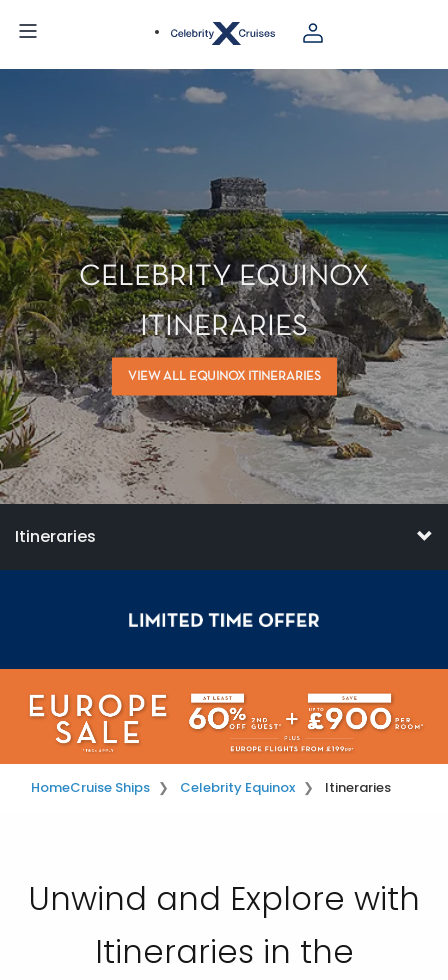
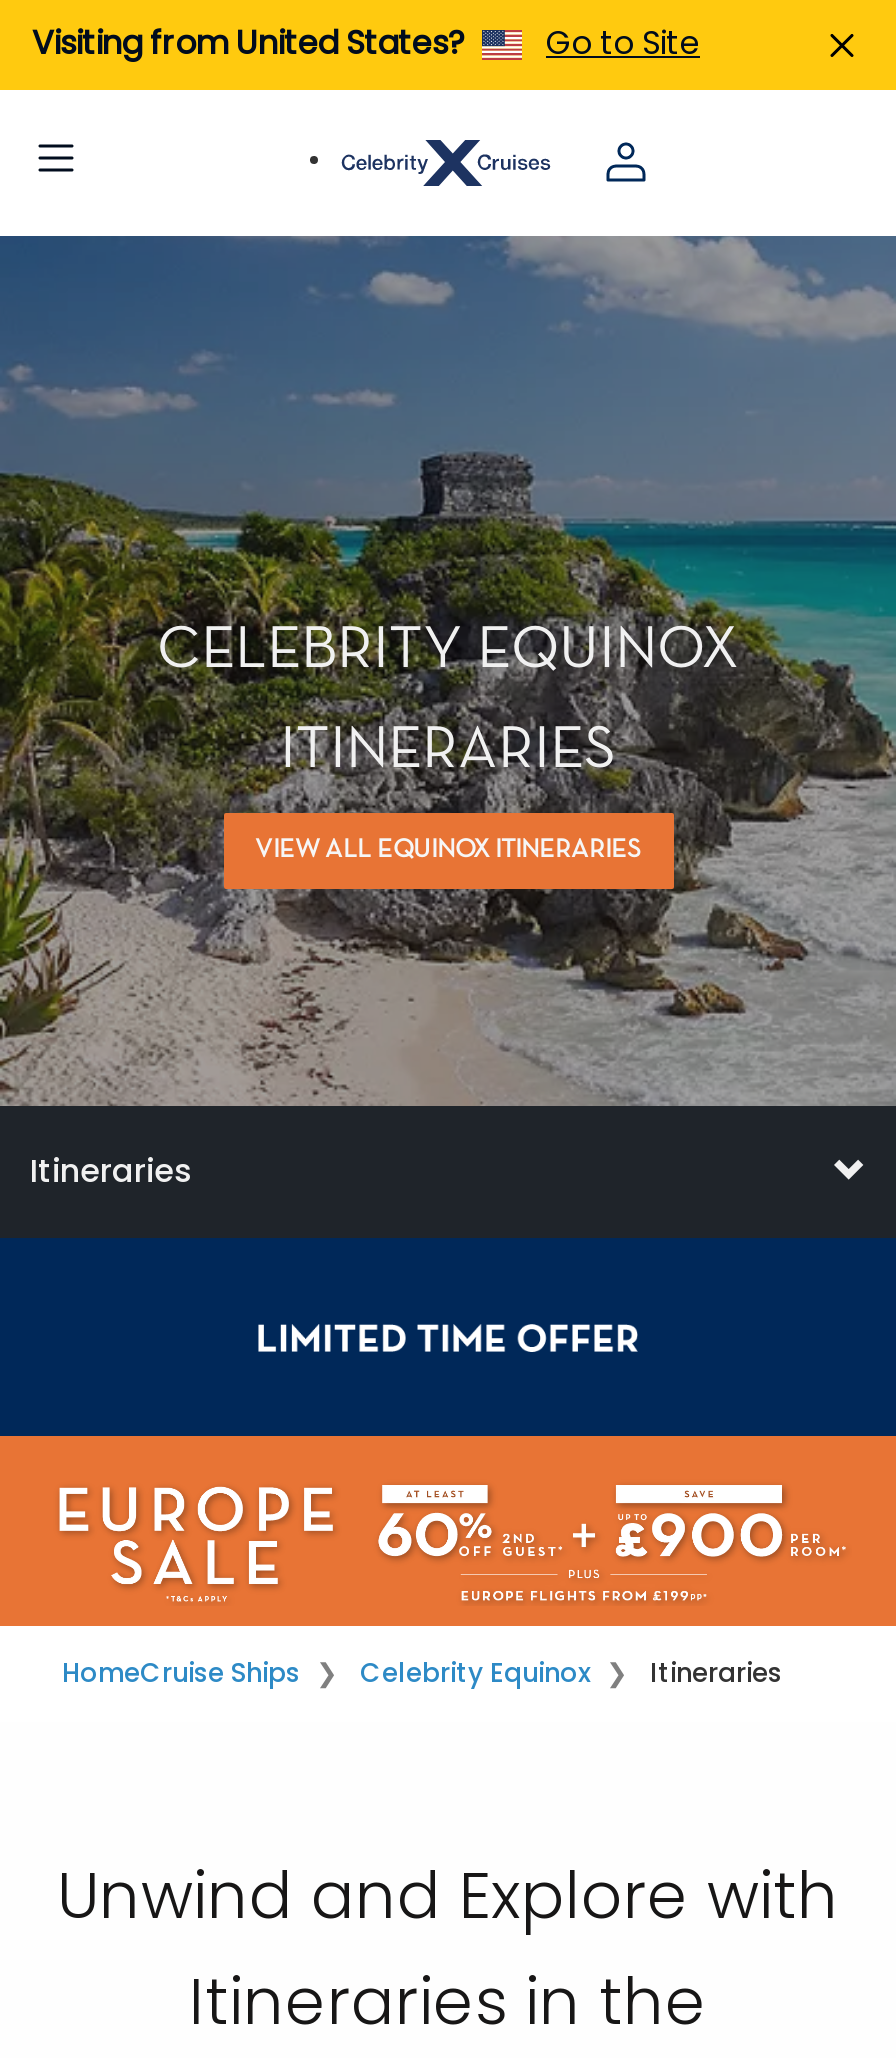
+ Visiting from United States?
+ Go to Site
